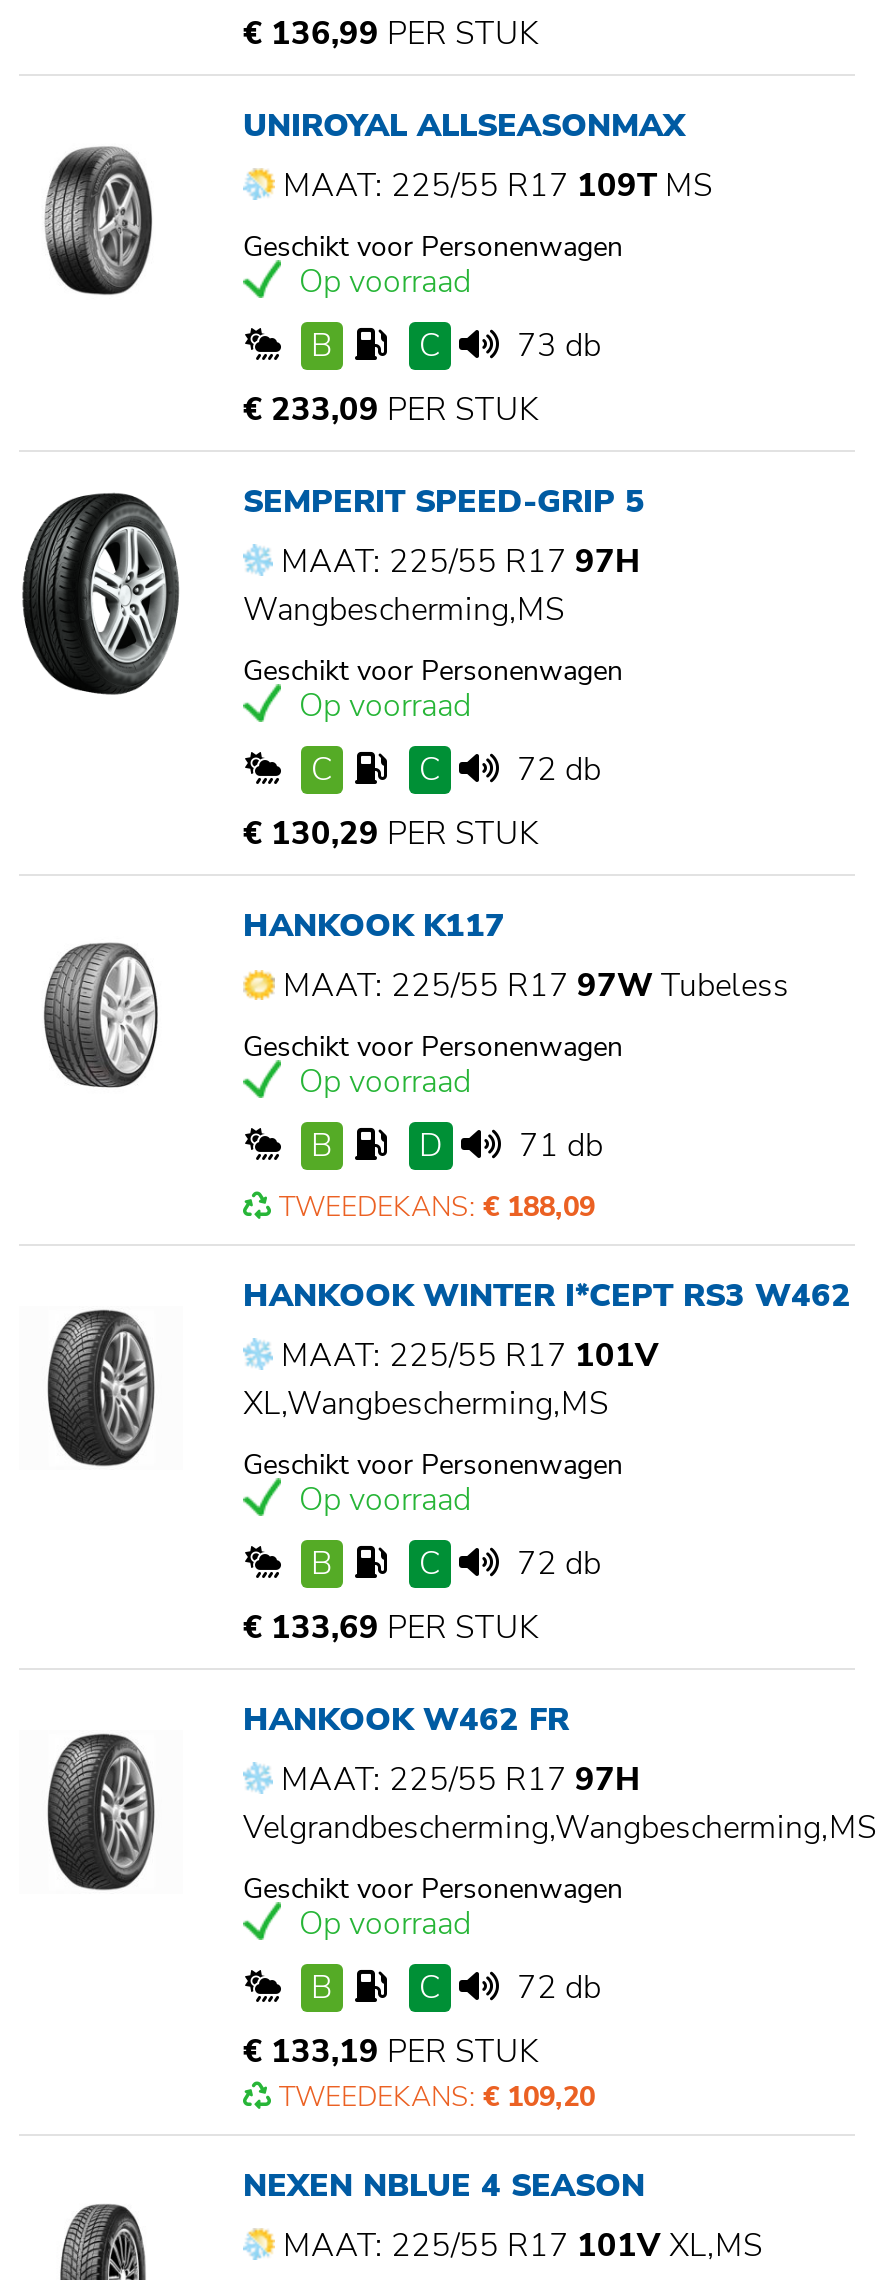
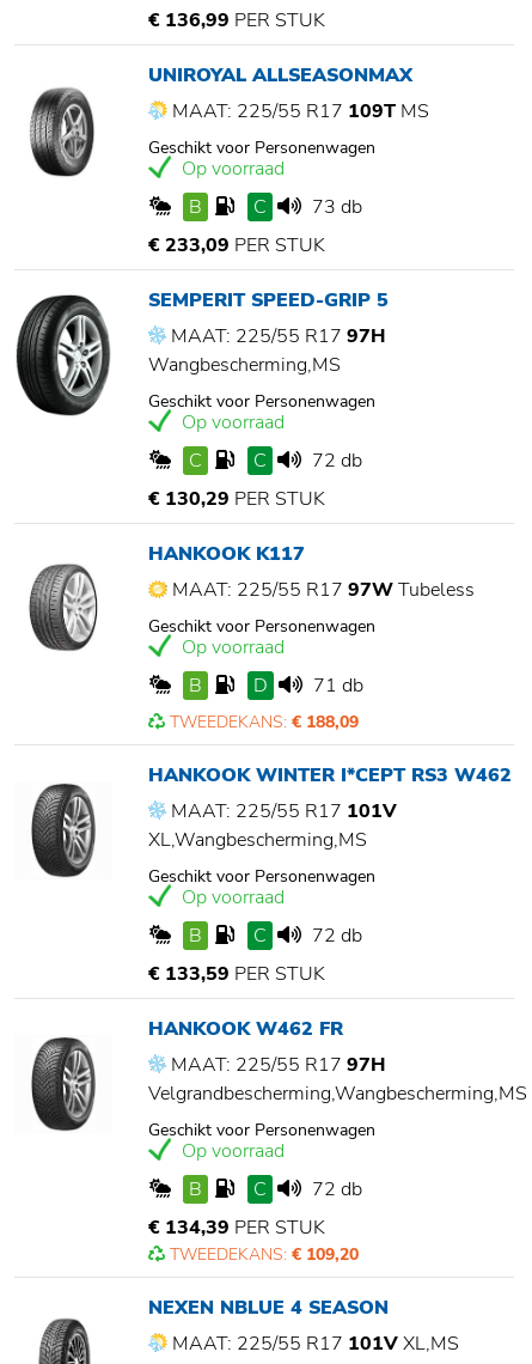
- € 133,69 PER STUK
+ € 133,59 PER STUK

- € 133,19 PER STUK
+ € 134,39 PER STUK
